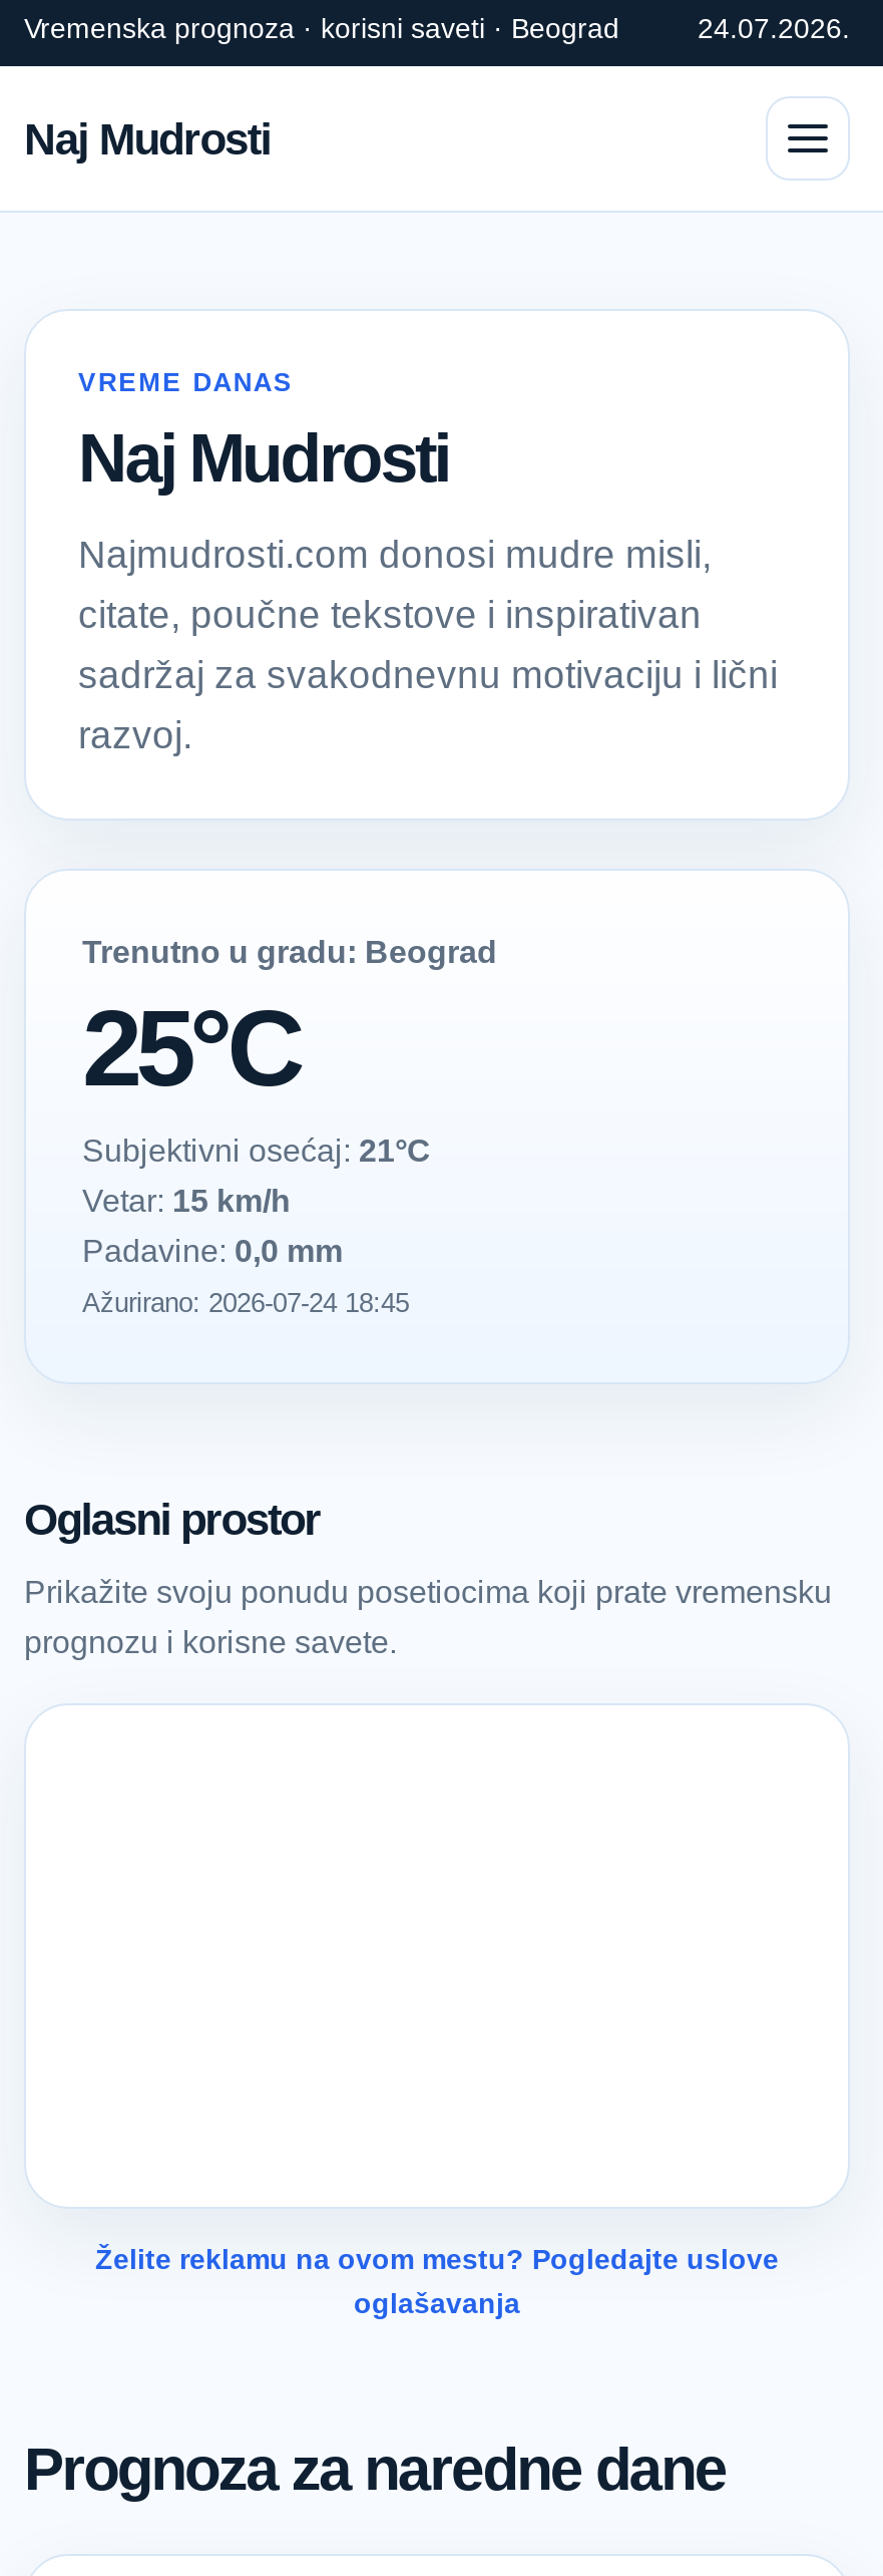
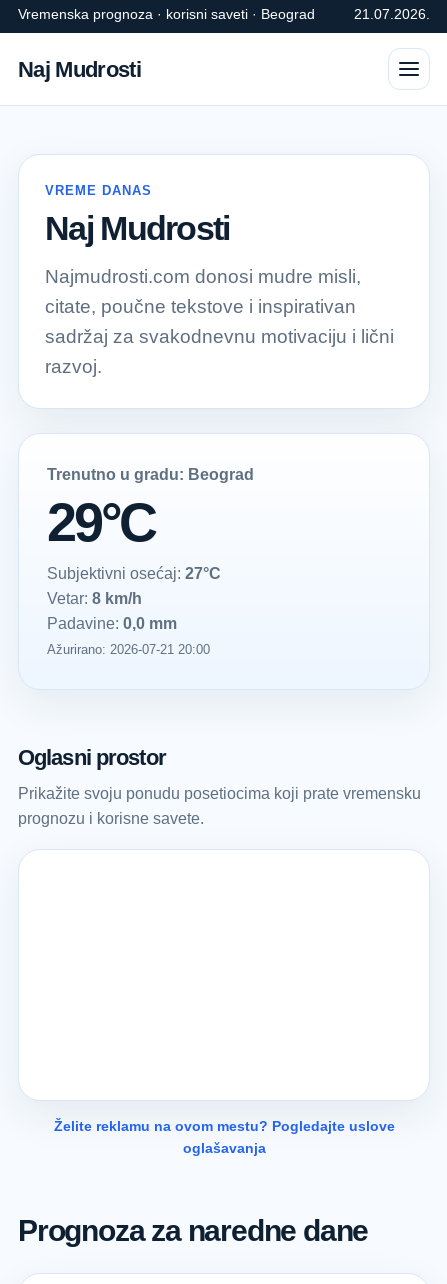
- 24.07.2026.
+ 21.07.2026.

- 25°C
- Subjektivni osećaj: 21°C
+ 29°C
+ Subjektivni osećaj: 27°C

- Vetar: 15 km/h
+ Vetar: 8 km/h

- Ažurirano: 2026-07-24 18:45
+ Ažurirano: 2026-07-21 20:00
